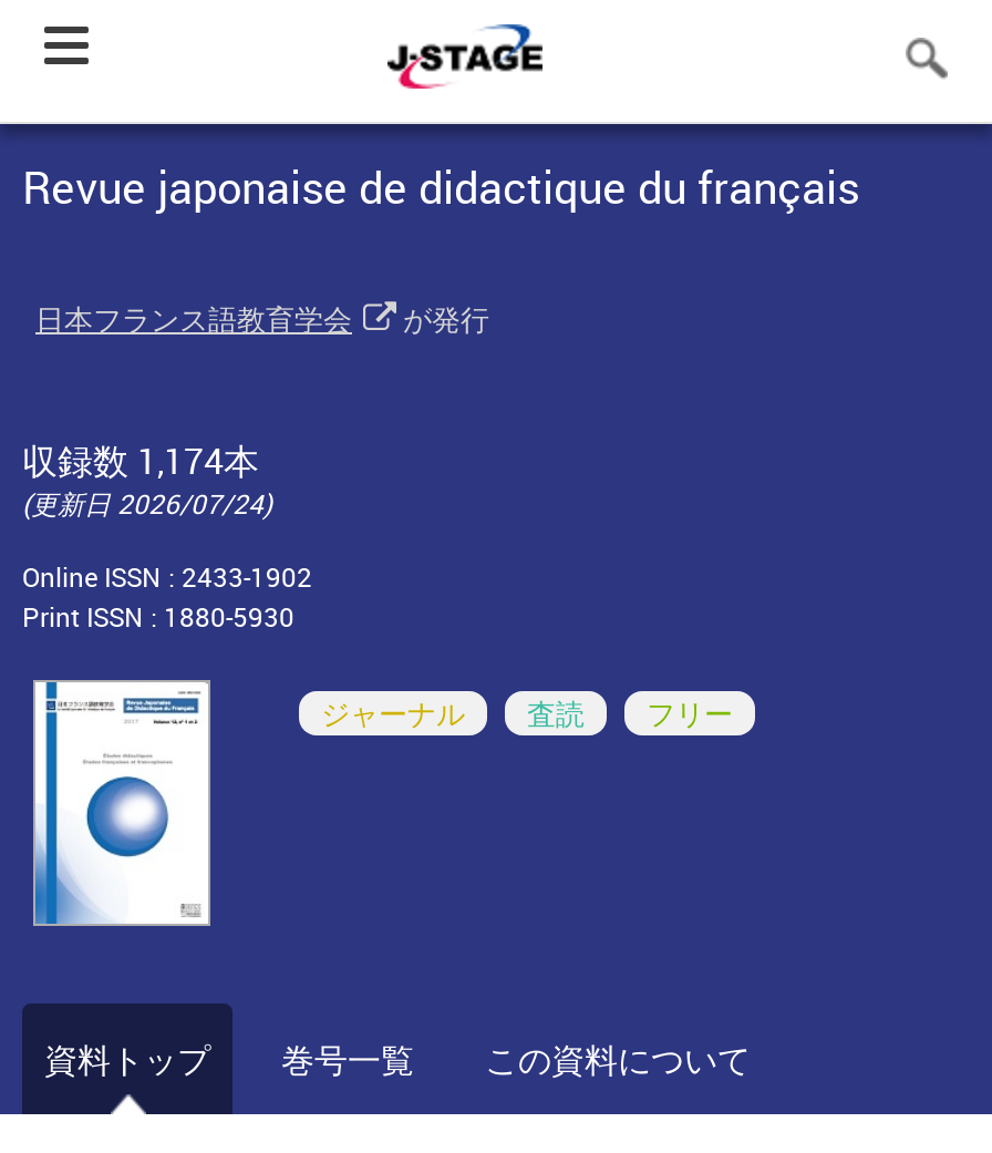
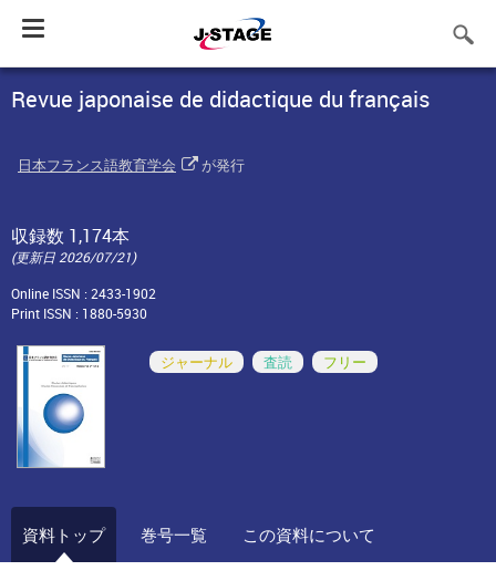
- (更新日 2026/07/24)
+ (更新日 2026/07/21)
